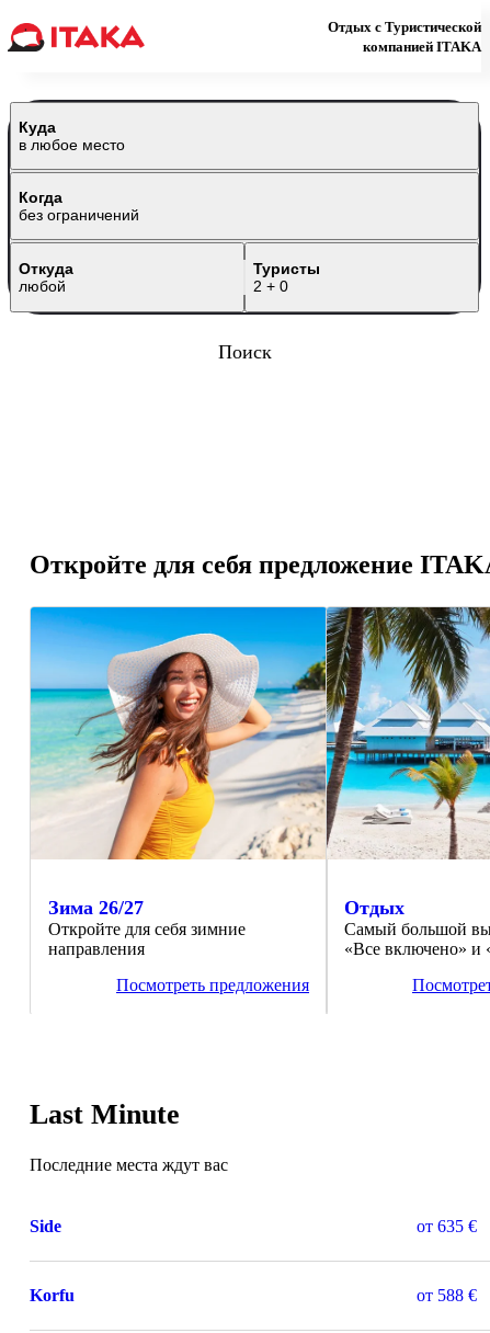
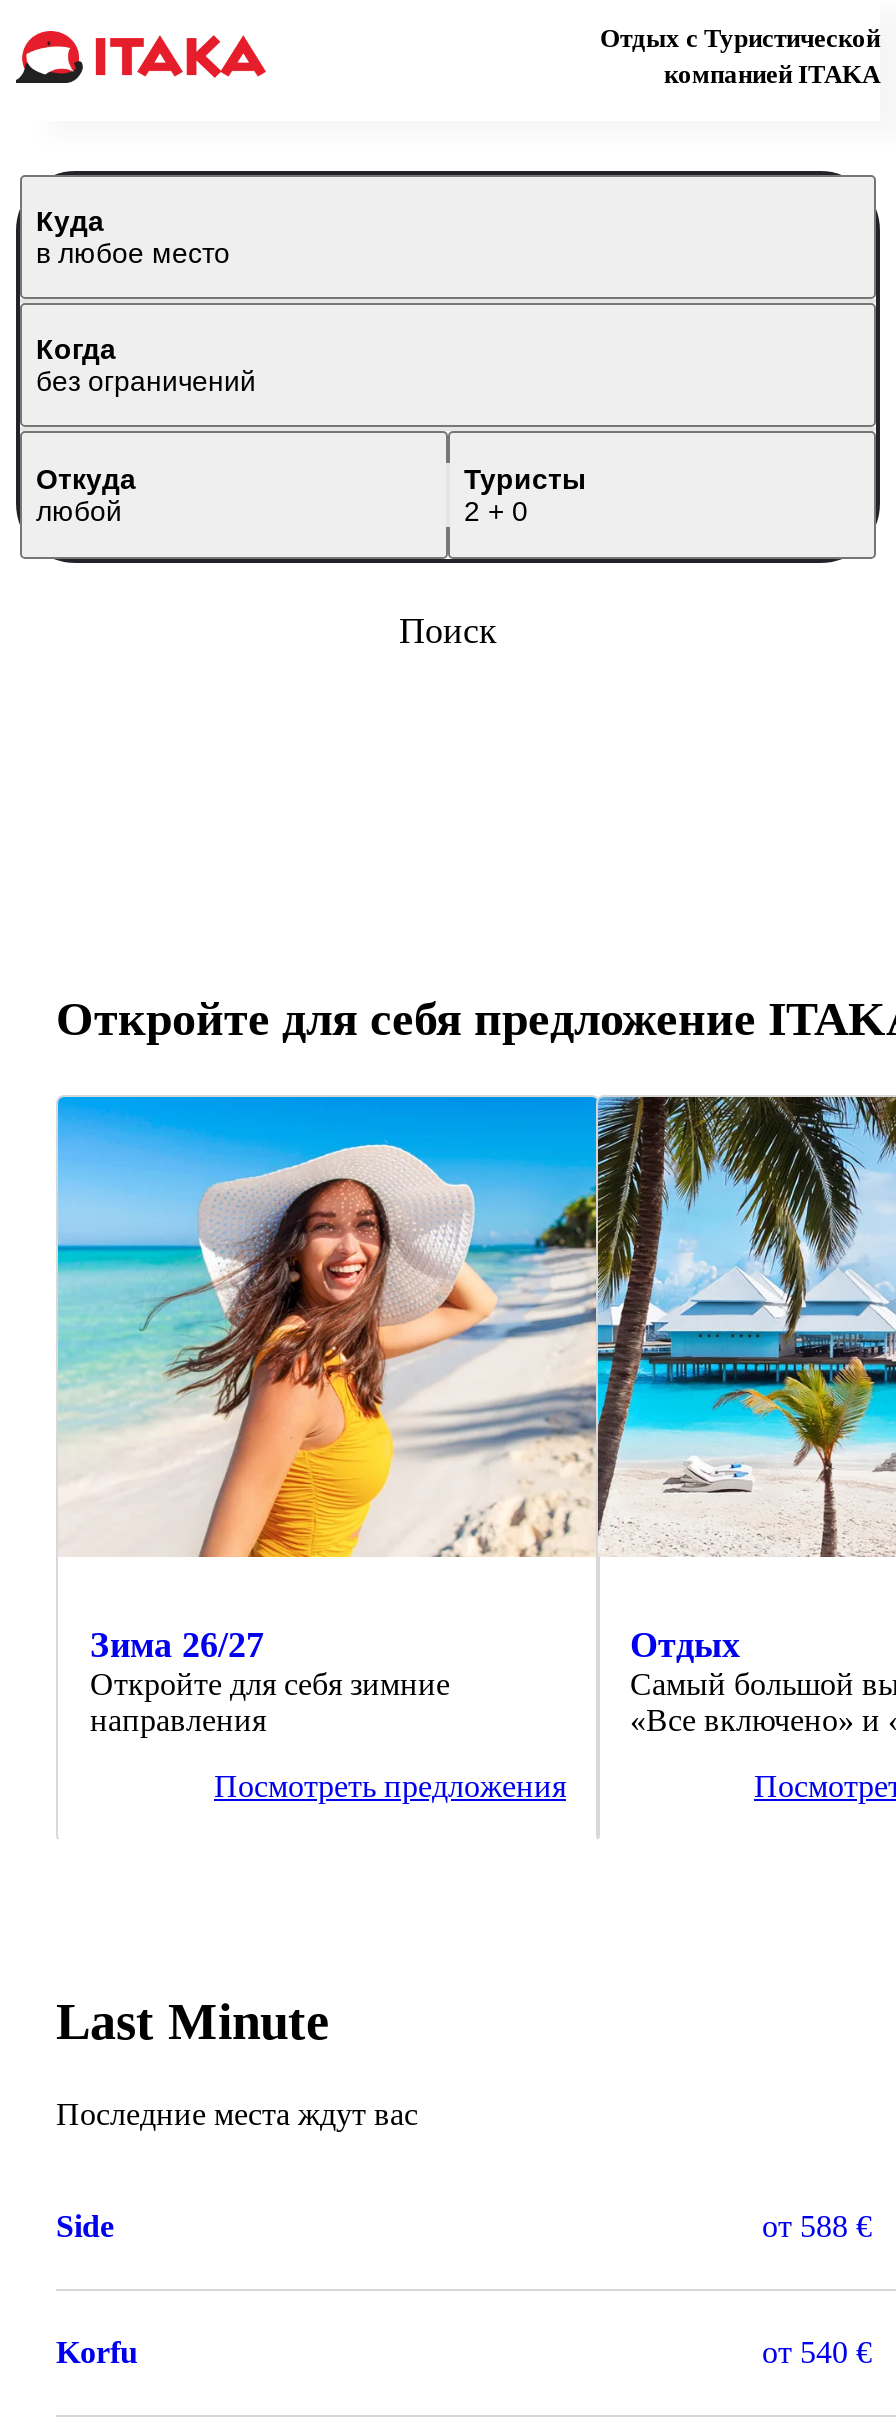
- от 635 €
+ от 588 €

- от 588 €
+ от 540 €
